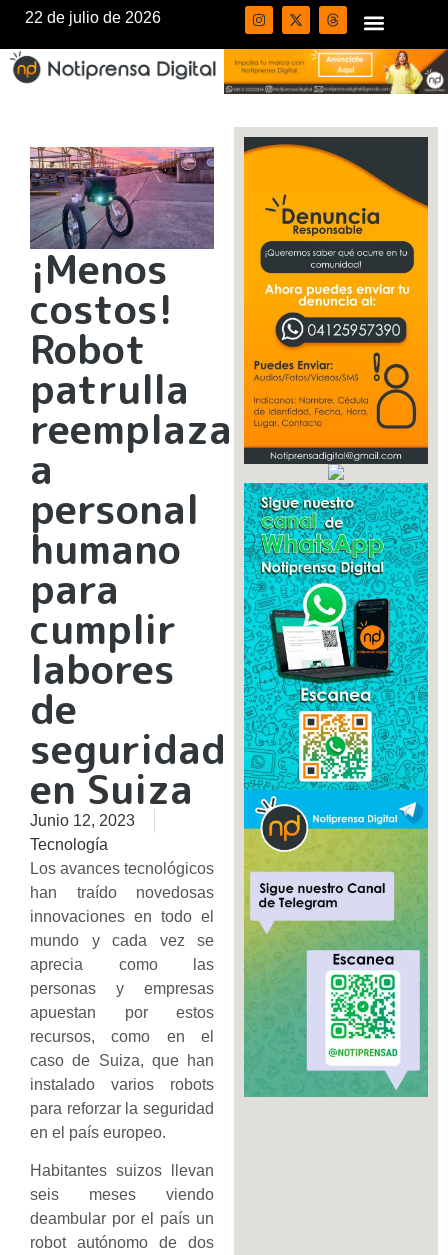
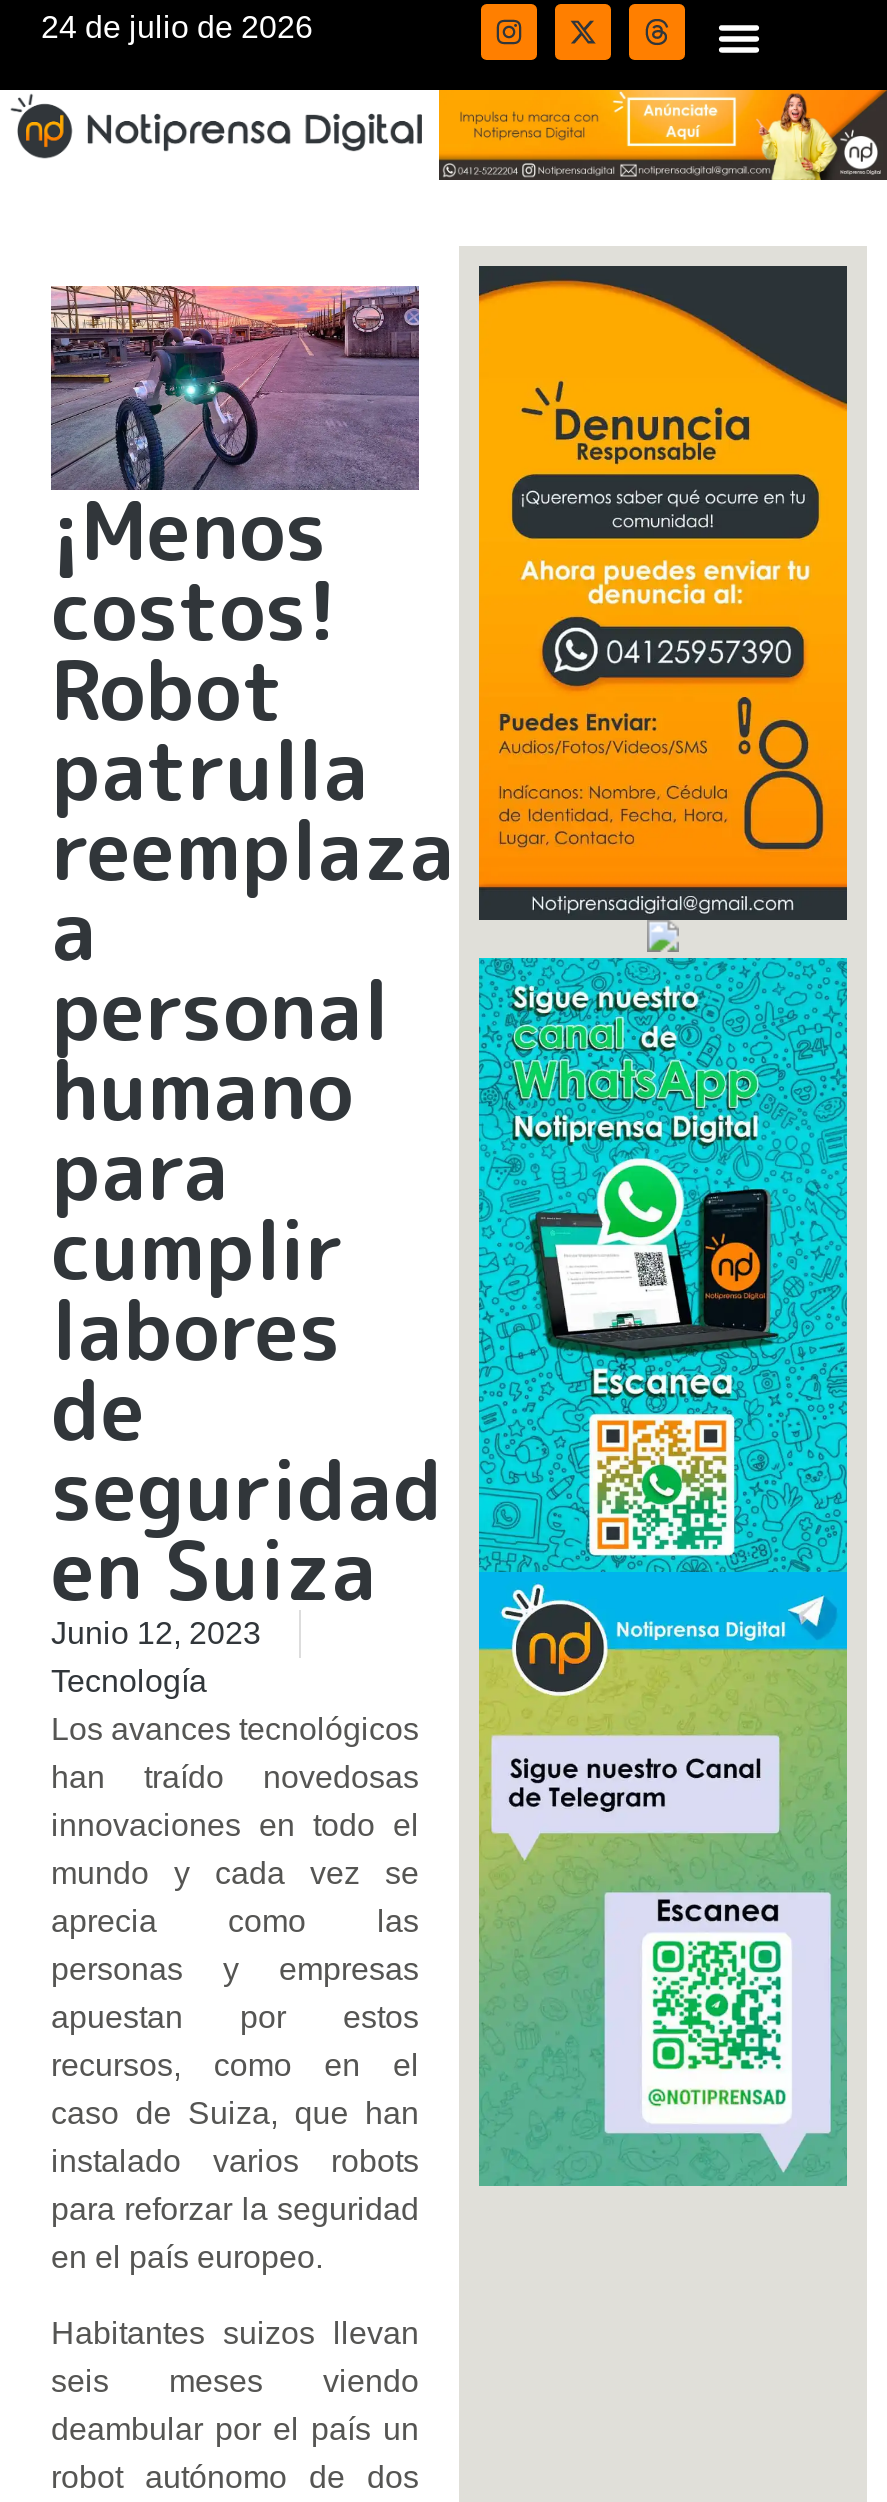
- 22 de julio de 2026
+ 24 de julio de 2026
